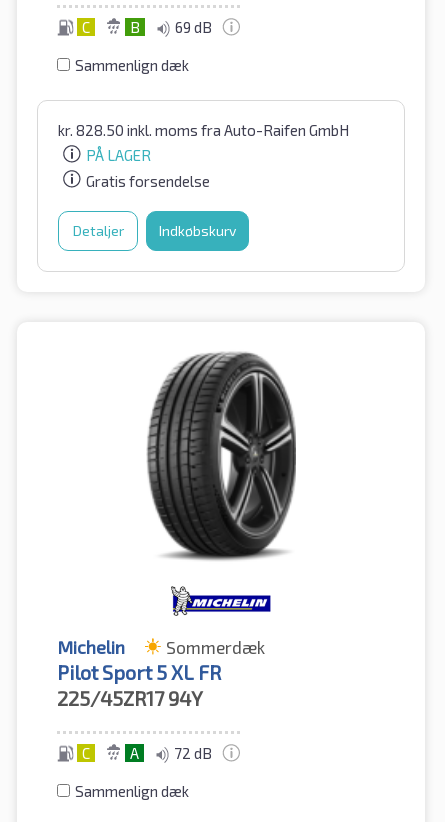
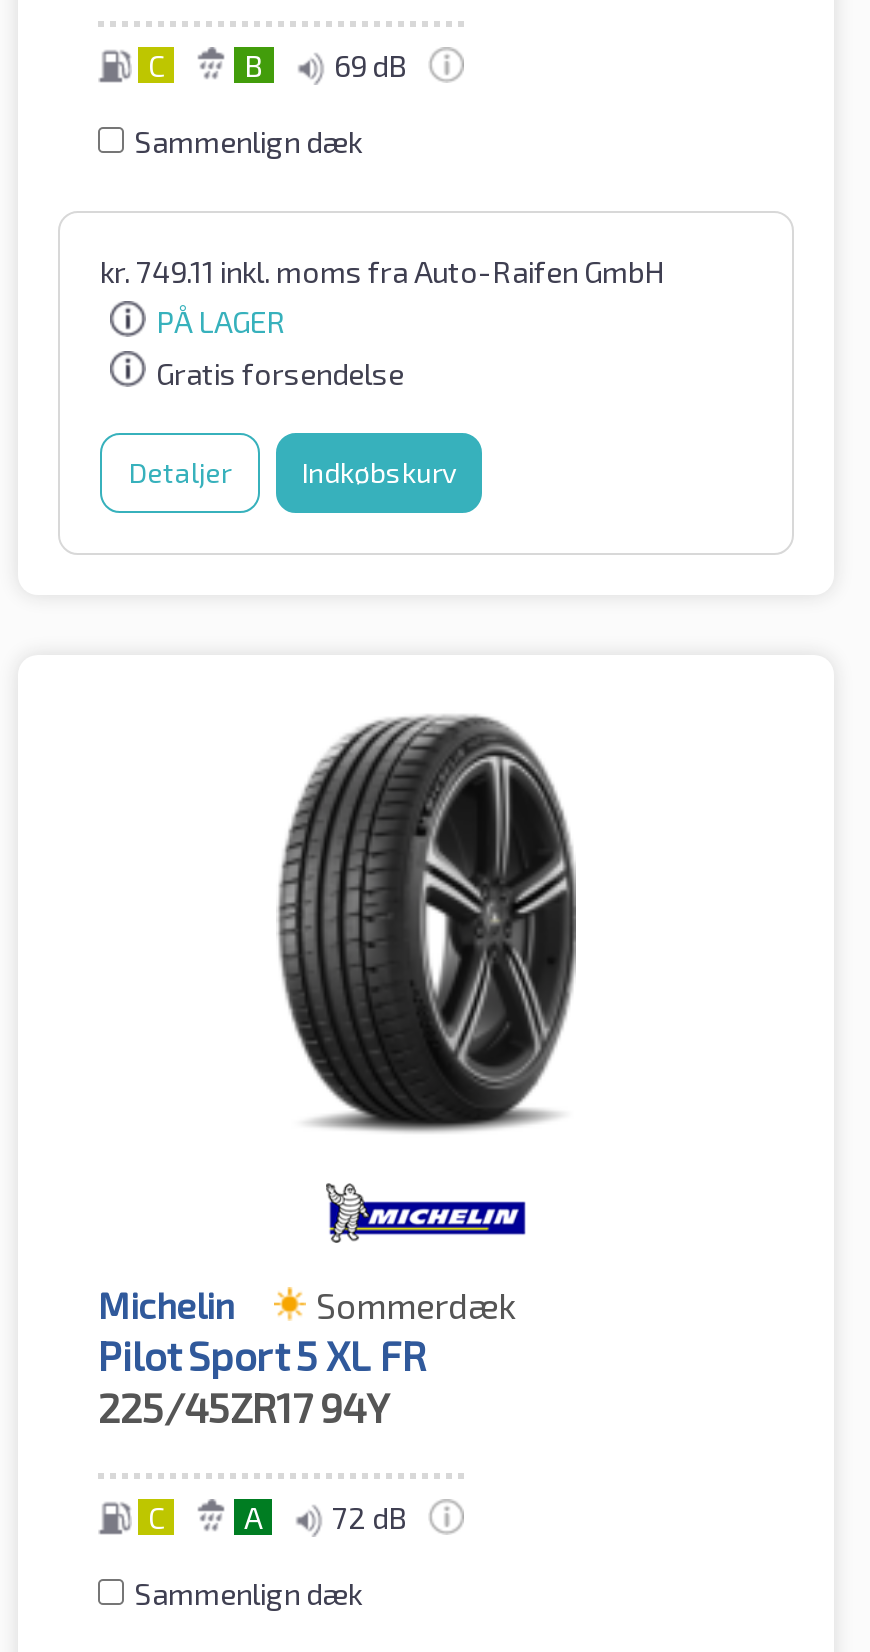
- kr. 828.50 inkl. moms fra Auto-Raifen GmbH
+ kr. 749.11 inkl. moms fra Auto-Raifen GmbH
